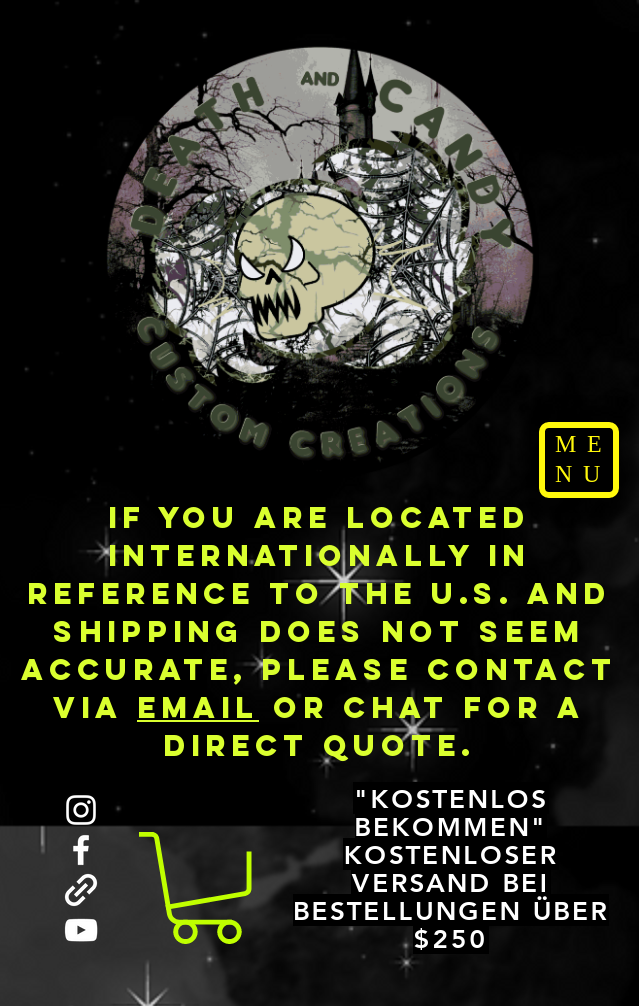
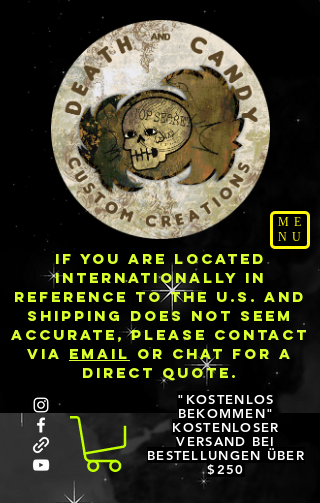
- [image]
+ [image]
